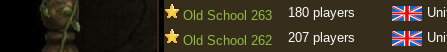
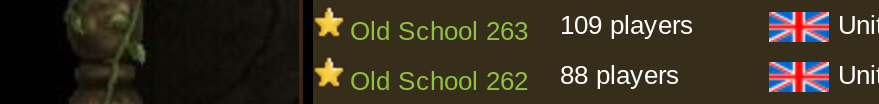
- Old School 263 180 players
+ Old School 263 109 players

- Old School 262 207 players
+ Old School 262 88 players
